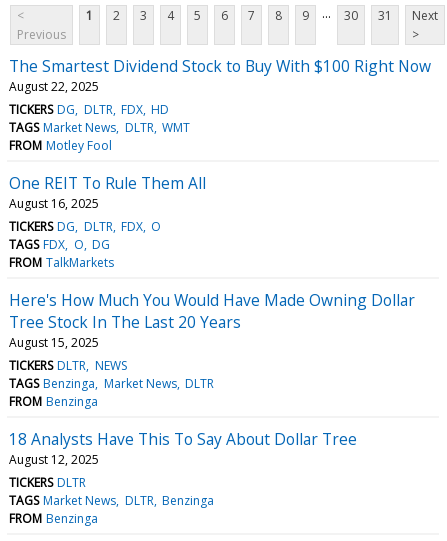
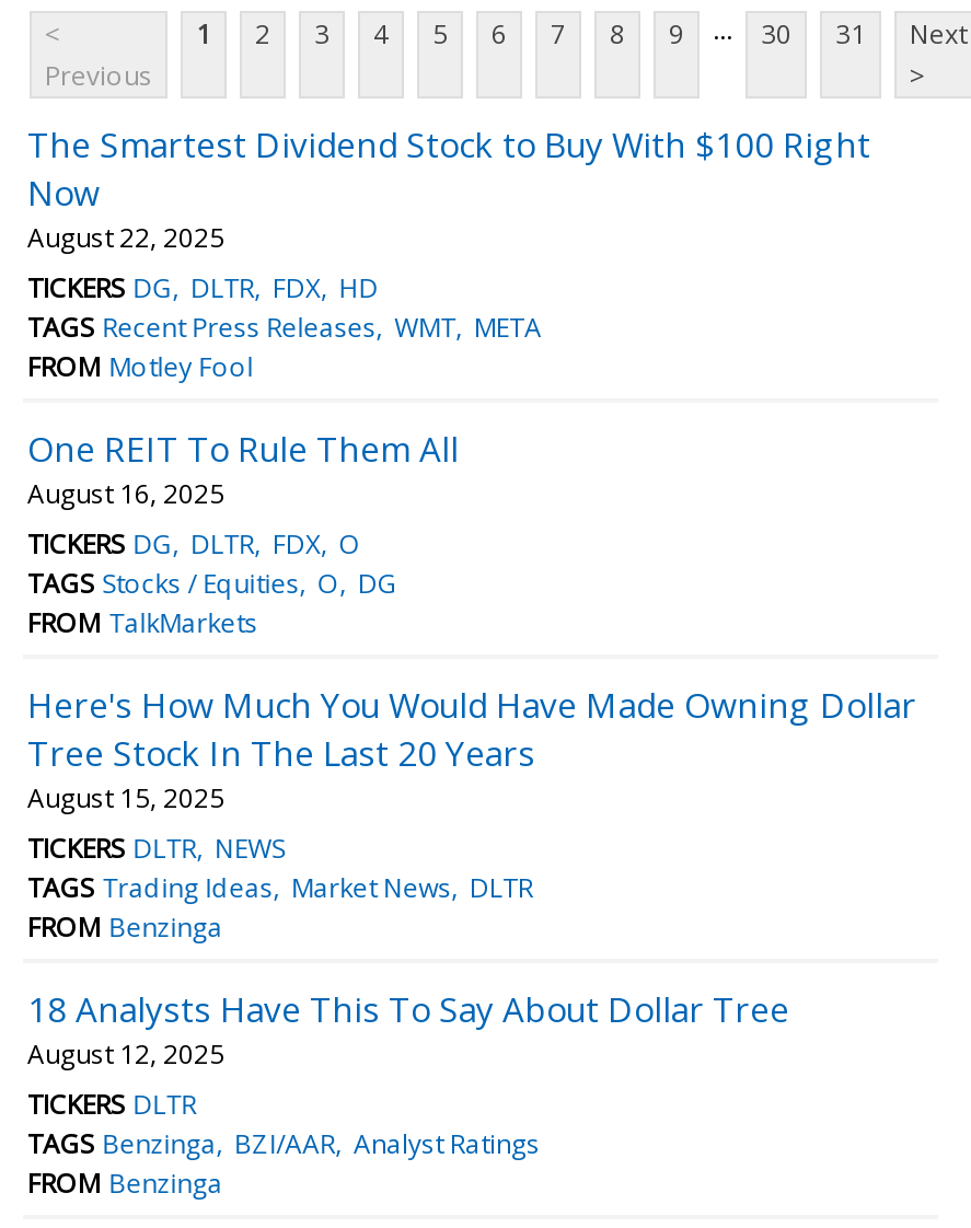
- TAGS Market News DLTR WMT
+ TAGS Recent Press Releases WMT META

- TAGS FDX O DG
+ TAGS Stocks / Equities O DG

- TAGS Benzinga Market News DLTR
+ TAGS Trading Ideas Market News DLTR

- TAGS Market News DLTR Benzinga
+ TAGS Benzinga BZI/AAR Analyst Ratings
